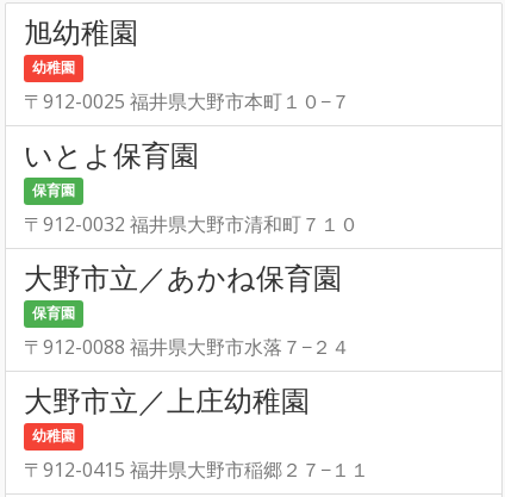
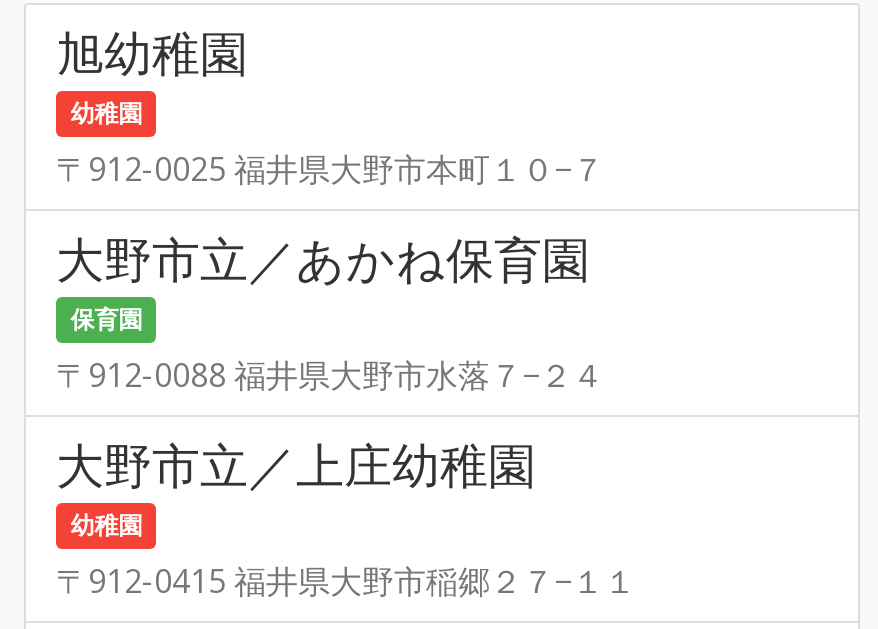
- いとよ保育園
- 保育園
- 〒912-0032 福井県大野市清和町７１０
